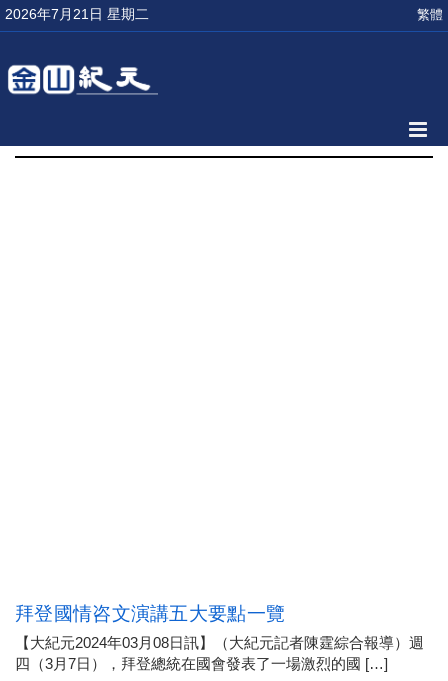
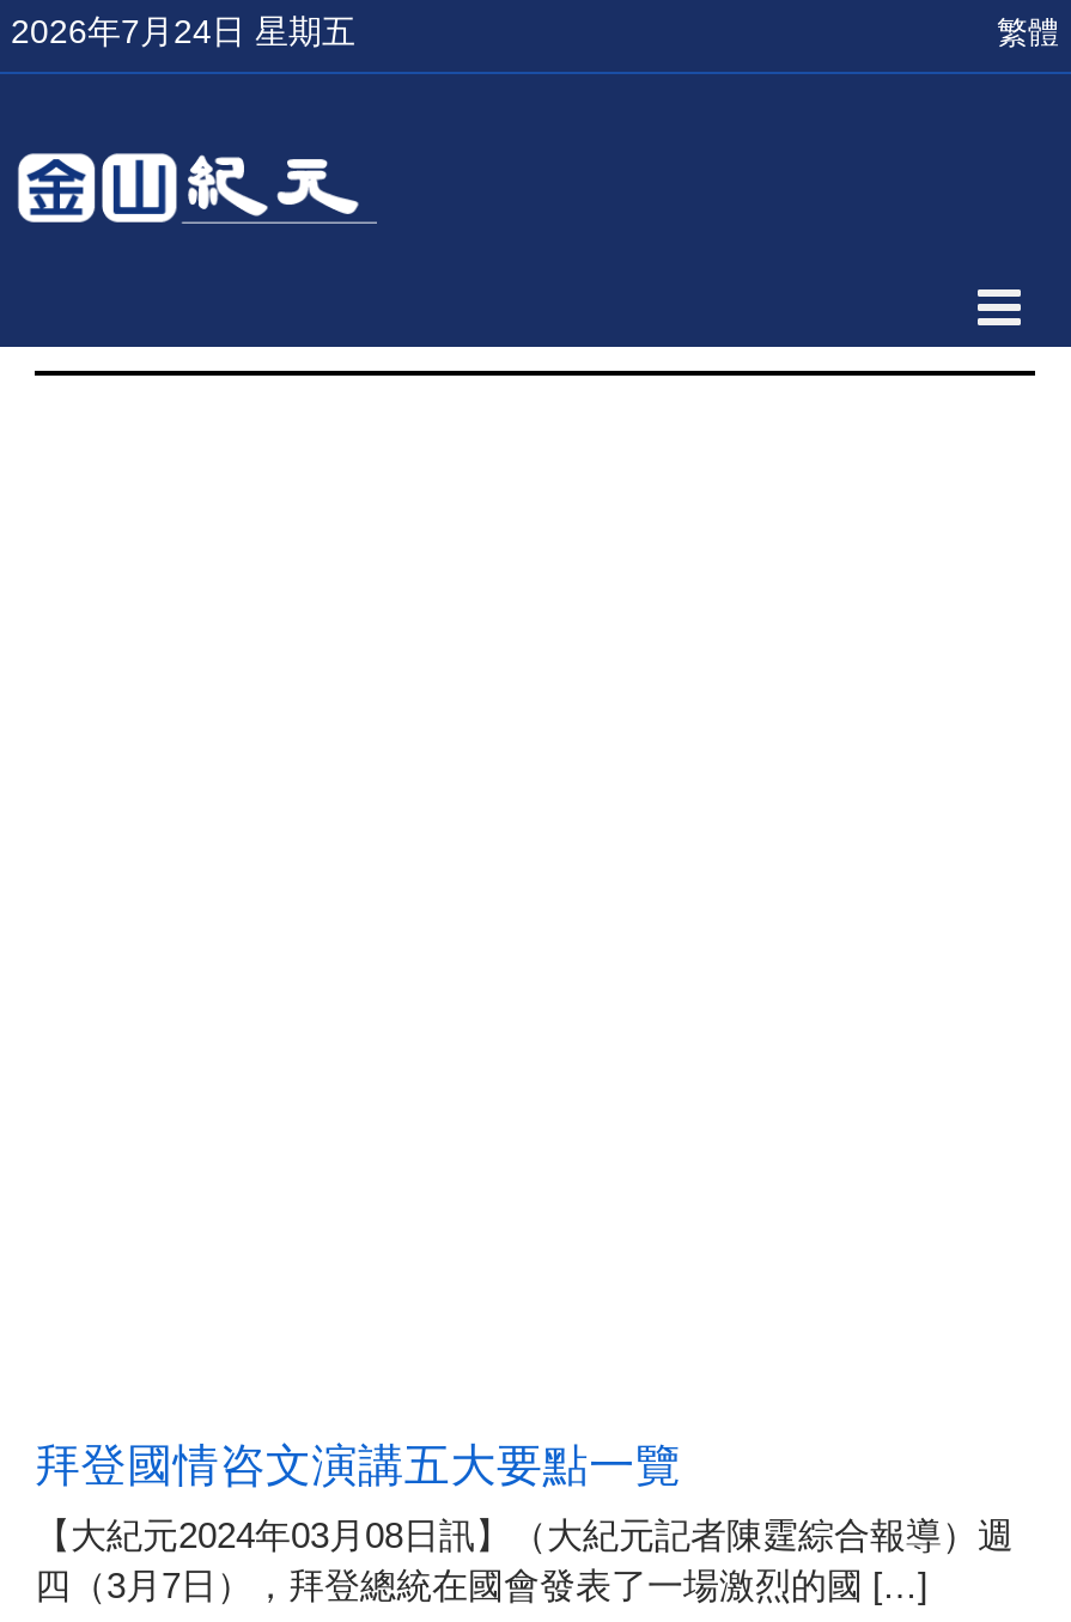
- 2026年7月21日 星期二
+ 2026年7月24日 星期五
